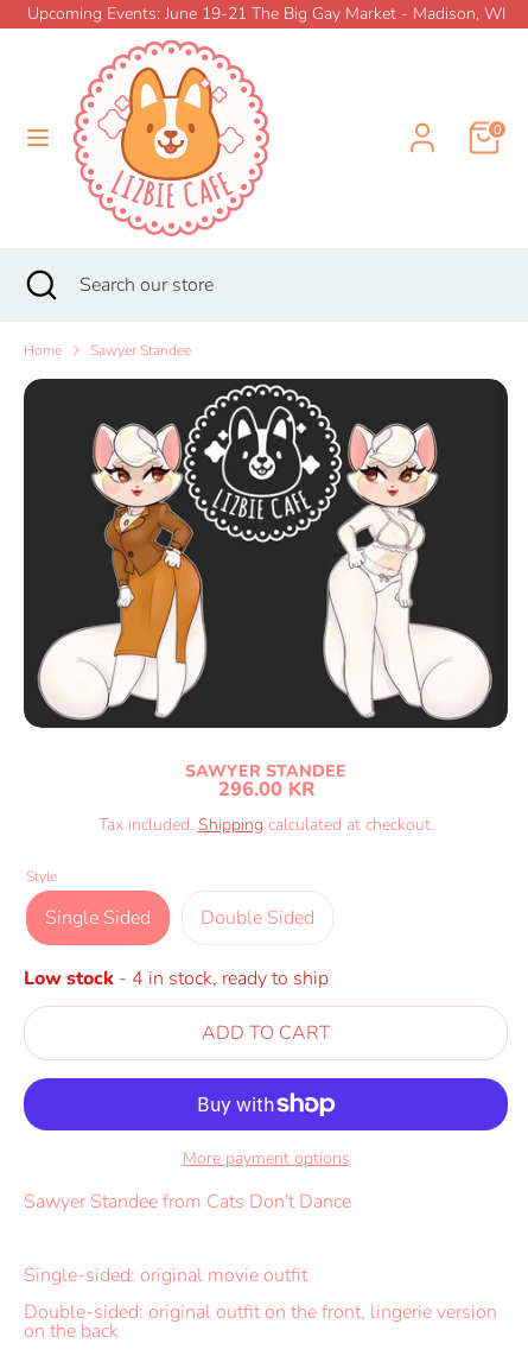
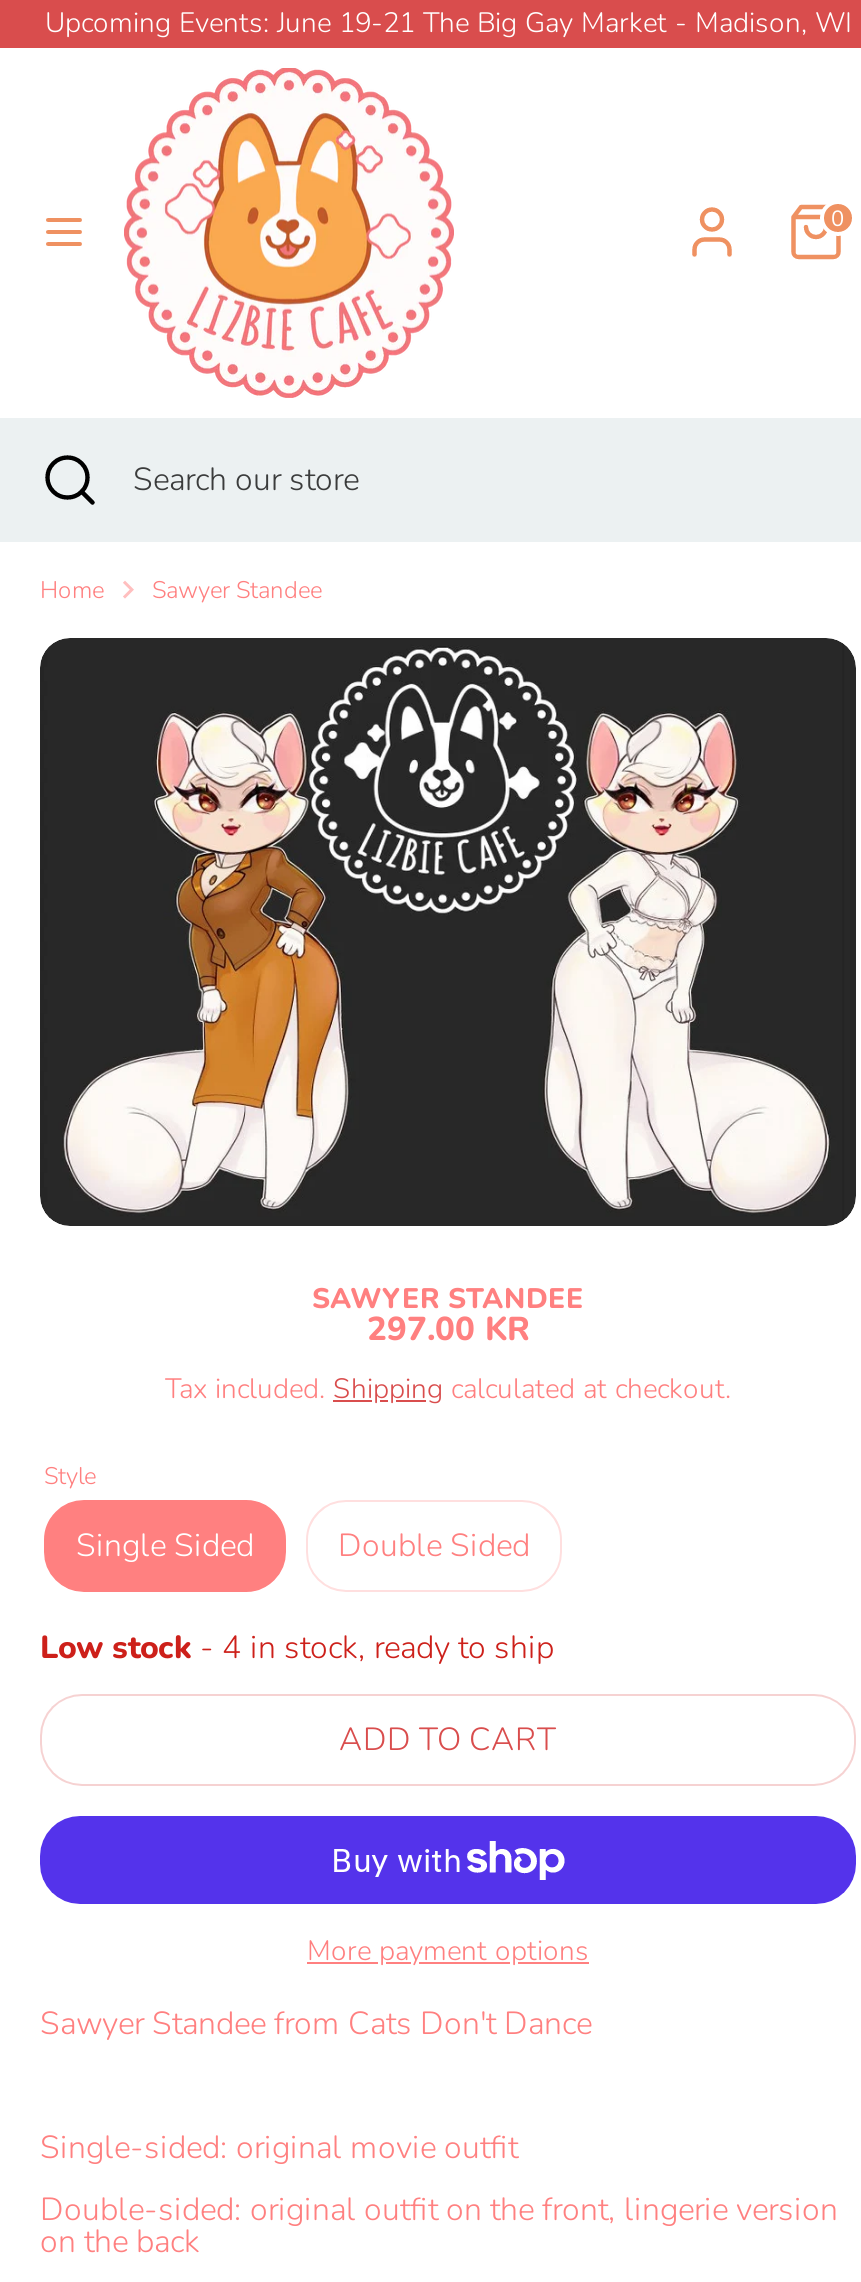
- 296.00 KR
+ 297.00 KR
